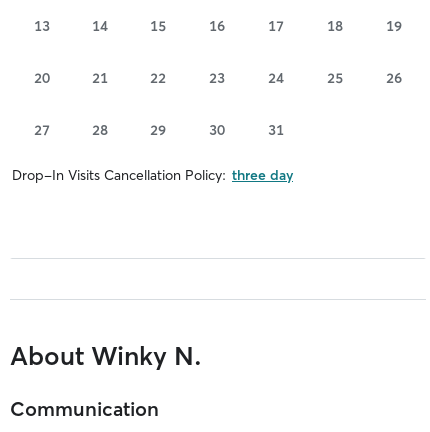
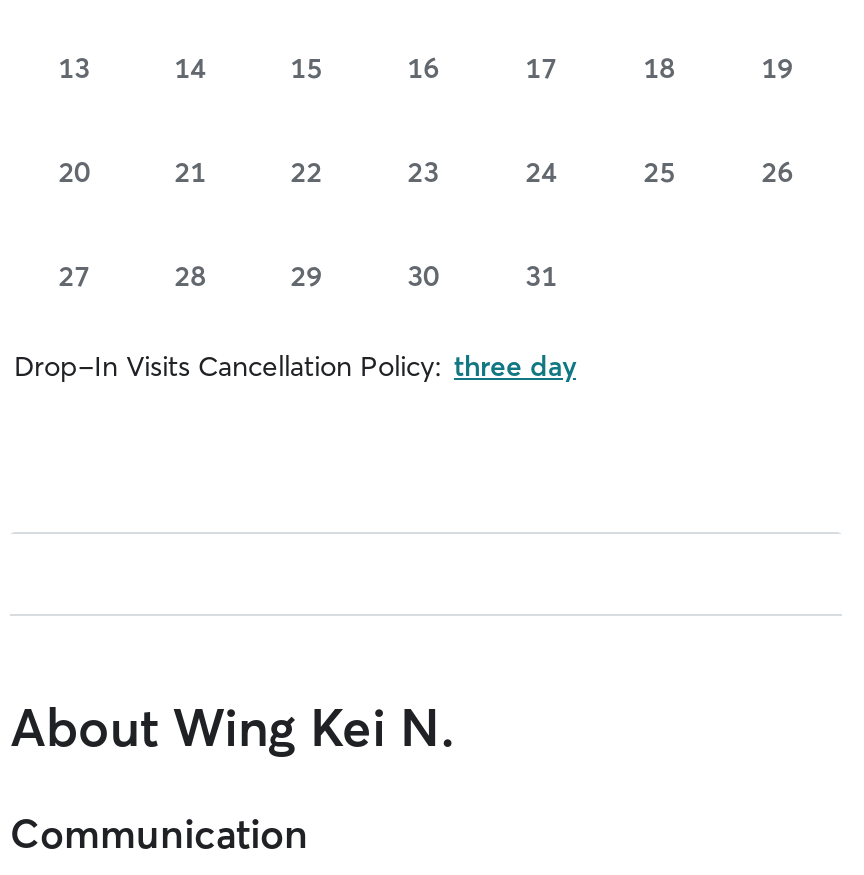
- About Winky N.
+ About Wing Kei N.
